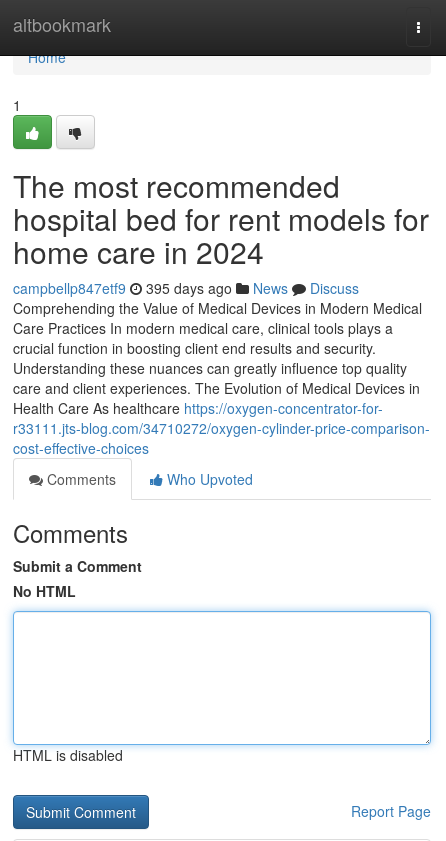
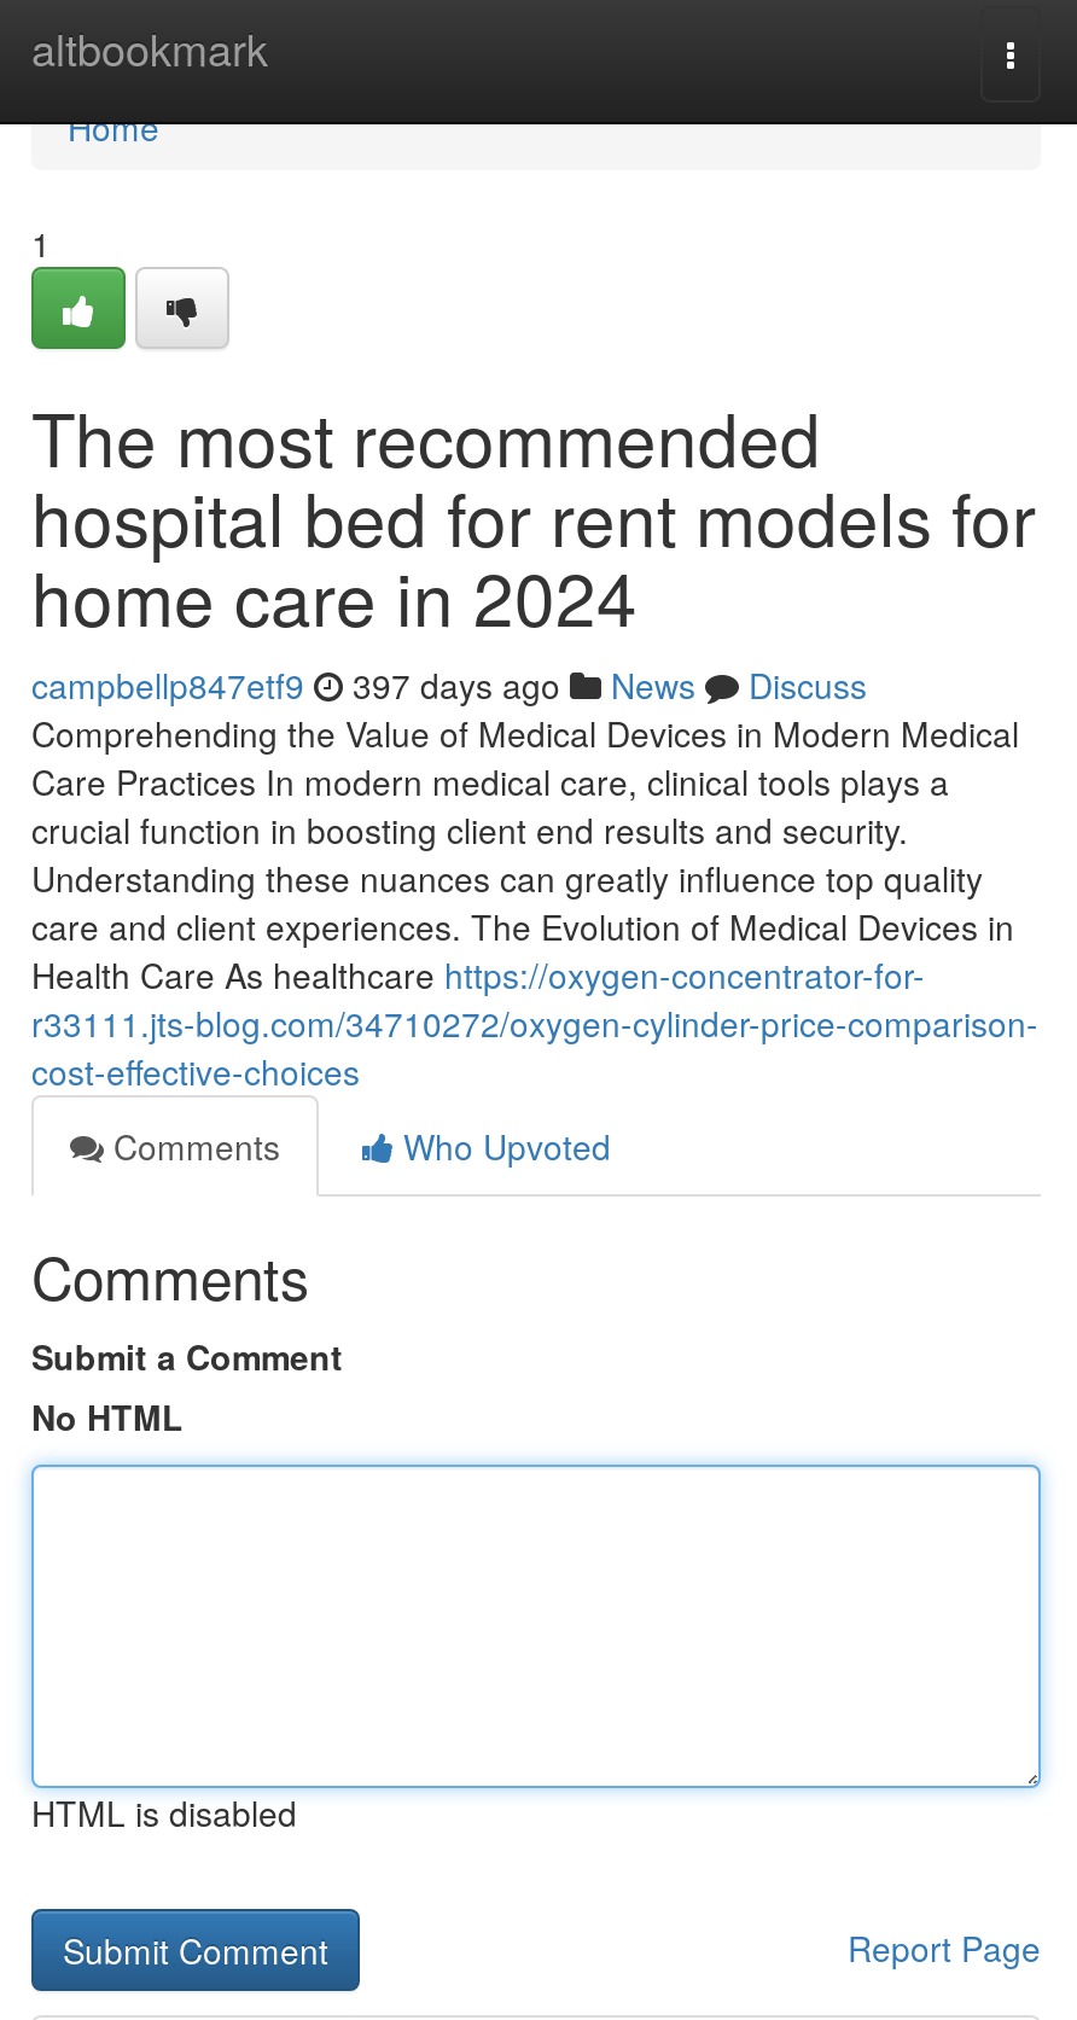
- campbellp847etf9 395 days ago News Discuss
+ campbellp847etf9 397 days ago News Discuss
